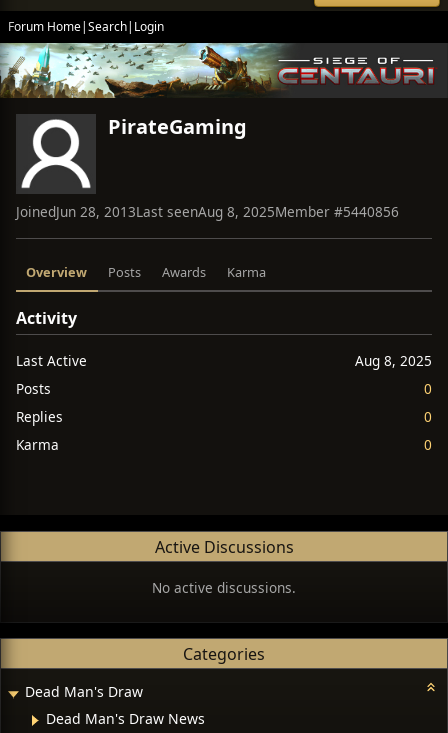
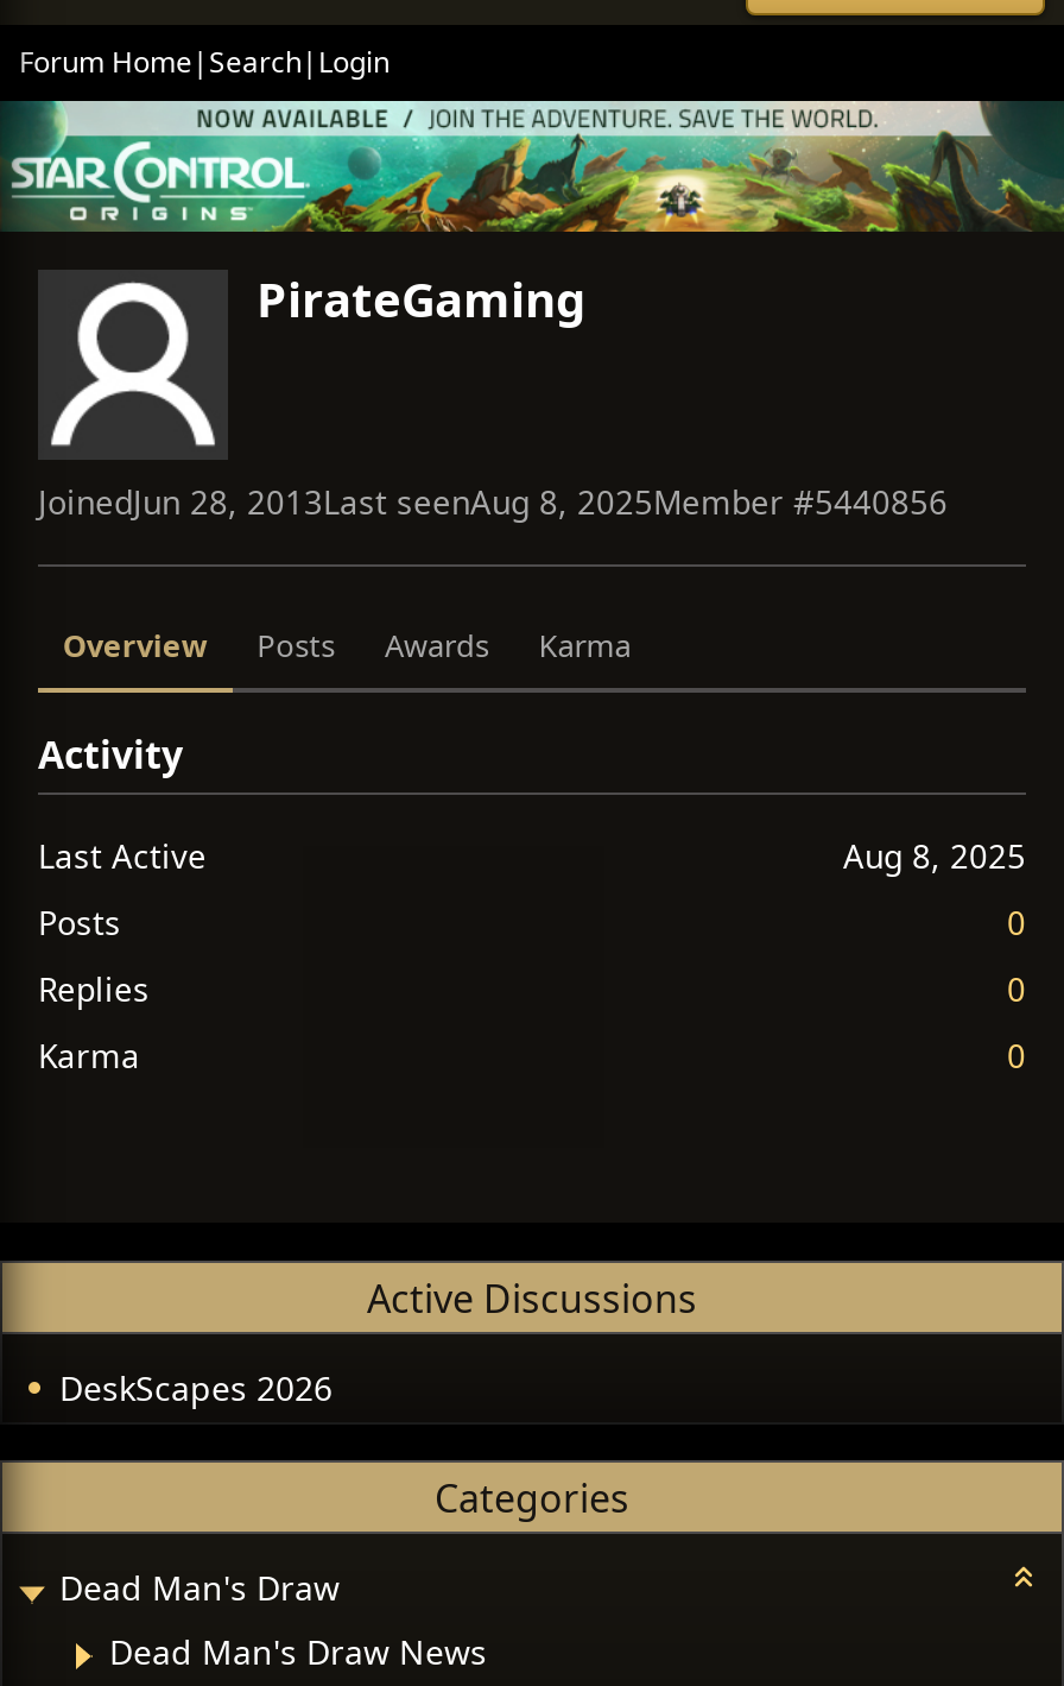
- [image]
+ [image]

- No active discussions.
+ DeskScapes 2026
